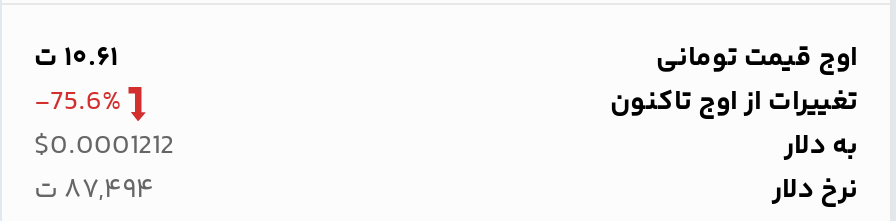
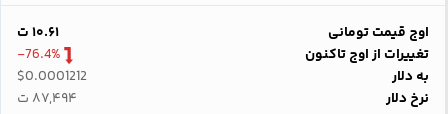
- -75.6%
+ -76.4%
